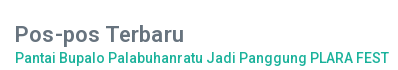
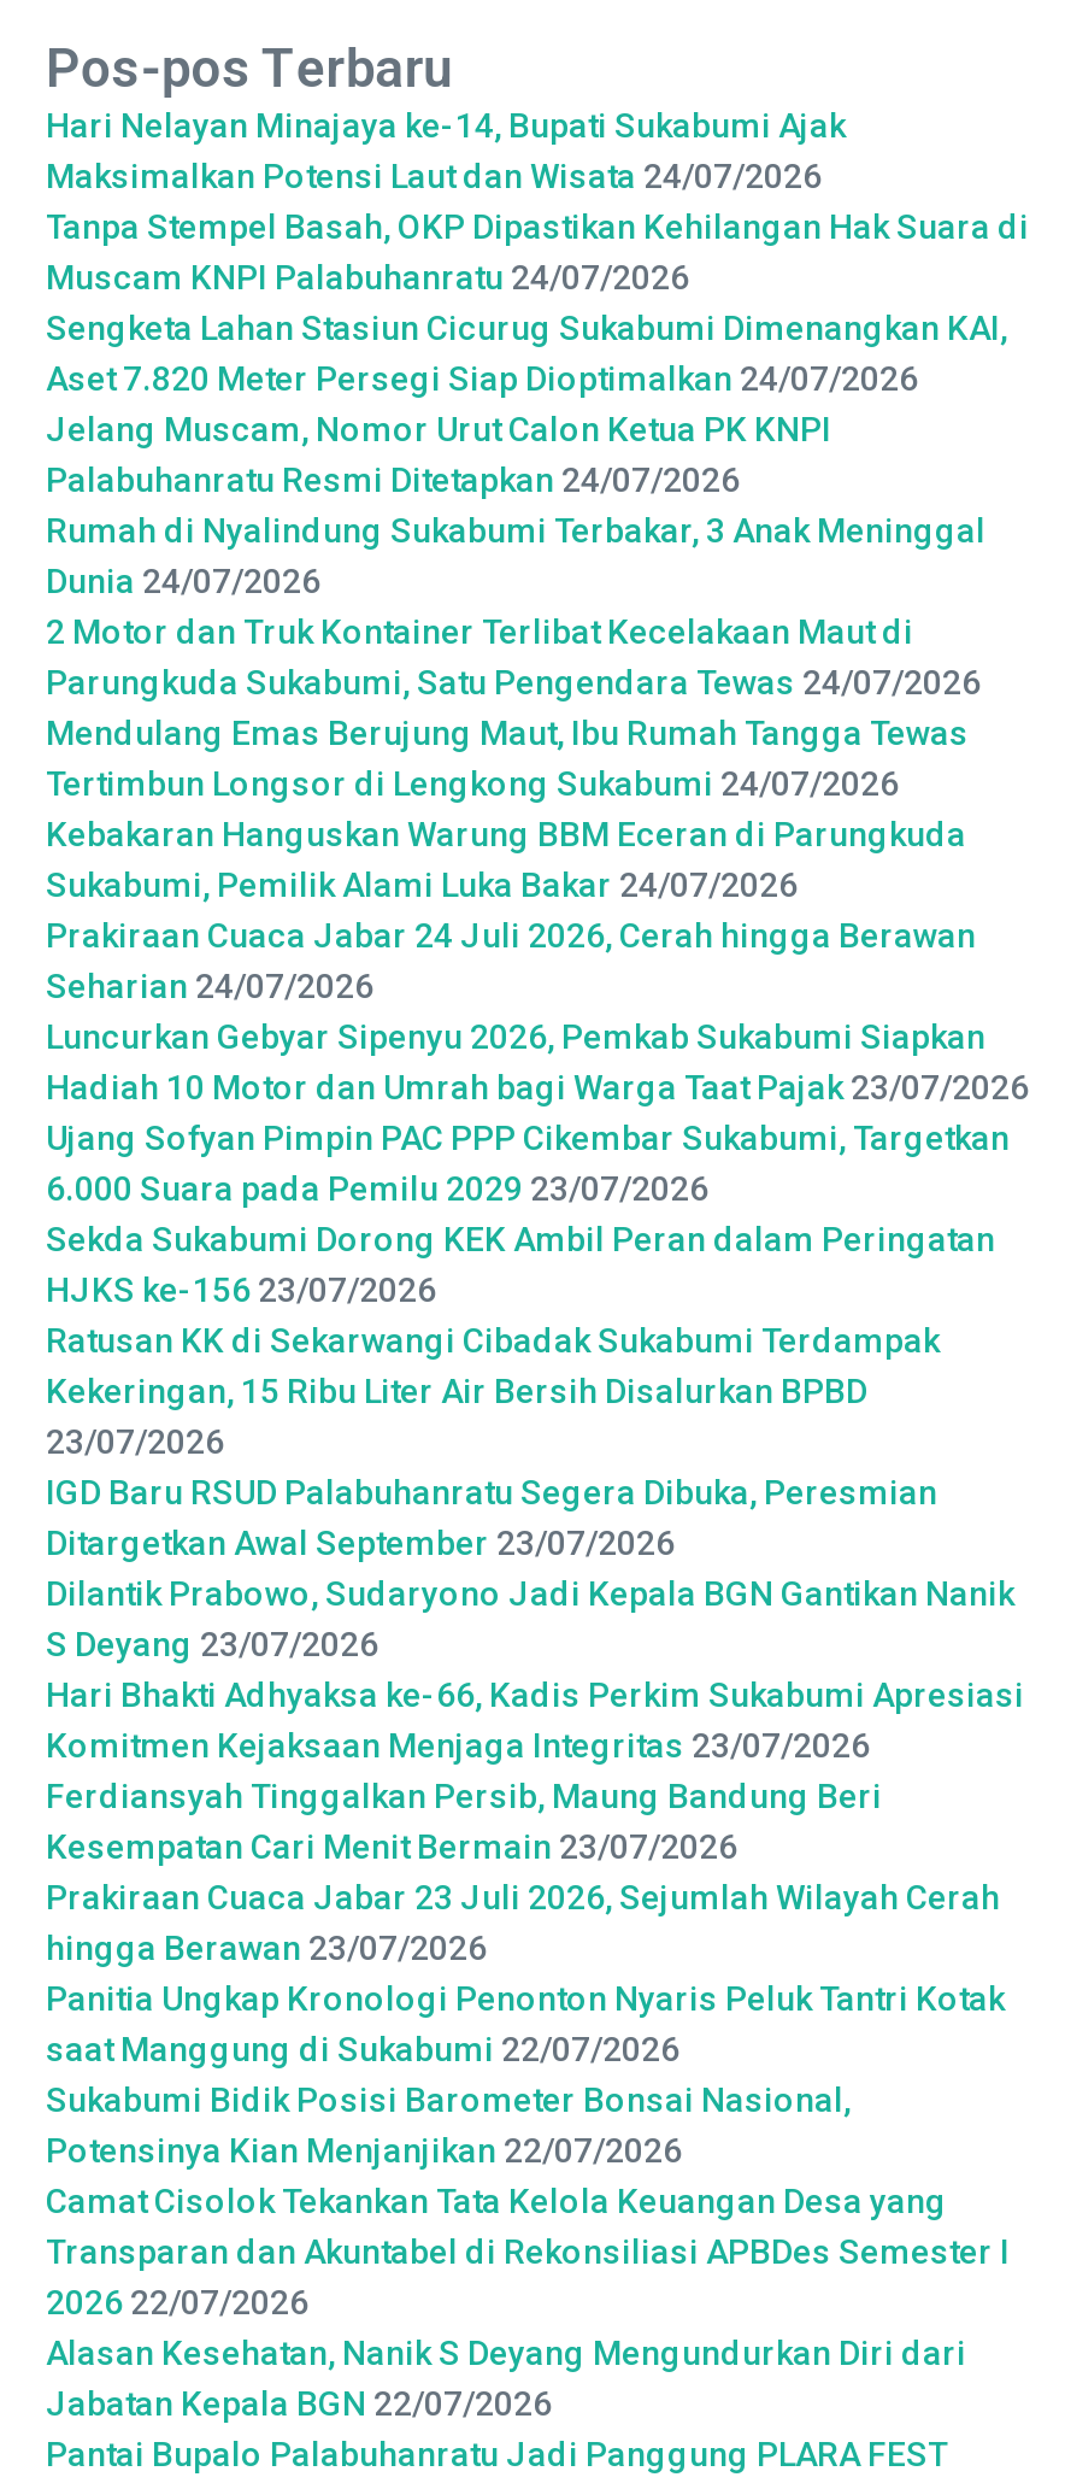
+ Hari Nelayan Minajaya ke-14, Bupati Sukabumi Ajak
+ Maksimalkan Potensi Laut dan Wisata 24/07/2026
+ Tanpa Stempel Basah, OKP Dipastikan Kehilangan Hak Suara di
+ Muscam KNPI Palabuhanratu 24/07/2026
+ Sengketa Lahan Stasiun Cicurug Sukabumi Dimenangkan KAI,
+ Aset 7.820 Meter Persegi Siap Dioptimalkan 24/07/2026
+ Jelang Muscam, Nomor Urut Calon Ketua PK KNPI
+ Palabuhanratu Resmi Ditetapkan 24/07/2026
+ Rumah di Nyalindung Sukabumi Terbakar, 3 Anak Meninggal
+ Dunia 24/07/2026
+ 2 Motor dan Truk Kontainer Terlibat Kecelakaan Maut di
+ Parungkuda Sukabumi, Satu Pengendara Tewas 24/07/2026
+ Mendulang Emas Berujung Maut, Ibu Rumah Tangga Tewas
+ Tertimbun Longsor di Lengkong Sukabumi 24/07/2026
+ Kebakaran Hanguskan Warung BBM Eceran di Parungkuda
+ Sukabumi, Pemilik Alami Luka Bakar 24/07/2026
+ Prakiraan Cuaca Jabar 24 Juli 2026, Cerah hingga Berawan
+ Seharian 24/07/2026
+ Luncurkan Gebyar Sipenyu 2026, Pemkab Sukabumi Siapkan
+ Hadiah 10 Motor dan Umrah bagi Warga Taat Pajak 23/07/2026
+ Ujang Sofyan Pimpin PAC PPP Cikembar Sukabumi, Targetkan
+ 6.000 Suara pada Pemilu 2029 23/07/2026
+ Sekda Sukabumi Dorong KEK Ambil Peran dalam Peringatan
+ HJKS ke-156 23/07/2026
+ Ratusan KK di Sekarwangi Cibadak Sukabumi Terdampak
+ Kekeringan, 15 Ribu Liter Air Bersih Disalurkan BPBD
+ 23/07/2026
+ IGD Baru RSUD Palabuhanratu Segera Dibuka, Peresmian
+ Ditargetkan Awal September 23/07/2026
+ Dilantik Prabowo, Sudaryono Jadi Kepala BGN Gantikan Nanik
+ S Deyang 23/07/2026
+ Hari Bhakti Adhyaksa ke-66, Kadis Perkim Sukabumi Apresiasi
+ Komitmen Kejaksaan Menjaga Integritas 23/07/2026
+ Ferdiansyah Tinggalkan Persib, Maung Bandung Beri
+ Kesempatan Cari Menit Bermain 23/07/2026
+ Prakiraan Cuaca Jabar 23 Juli 2026, Sejumlah Wilayah Cerah
+ hingga Berawan 23/07/2026
+ Panitia Ungkap Kronologi Penonton Nyaris Peluk Tantri Kotak
+ saat Manggung di Sukabumi 22/07/2026
+ Sukabumi Bidik Posisi Barometer Bonsai Nasional,
+ Potensinya Kian Menjanjikan 22/07/2026
+ Camat Cisolok Tekankan Tata Kelola Keuangan Desa yang
+ Transparan dan Akuntabel di Rekonsiliasi APBDes Semester I
+ 2026 22/07/2026
+ Alasan Kesehatan, Nanik S Deyang Mengundurkan Diri dari
+ Jabatan Kepala BGN 22/07/2026
